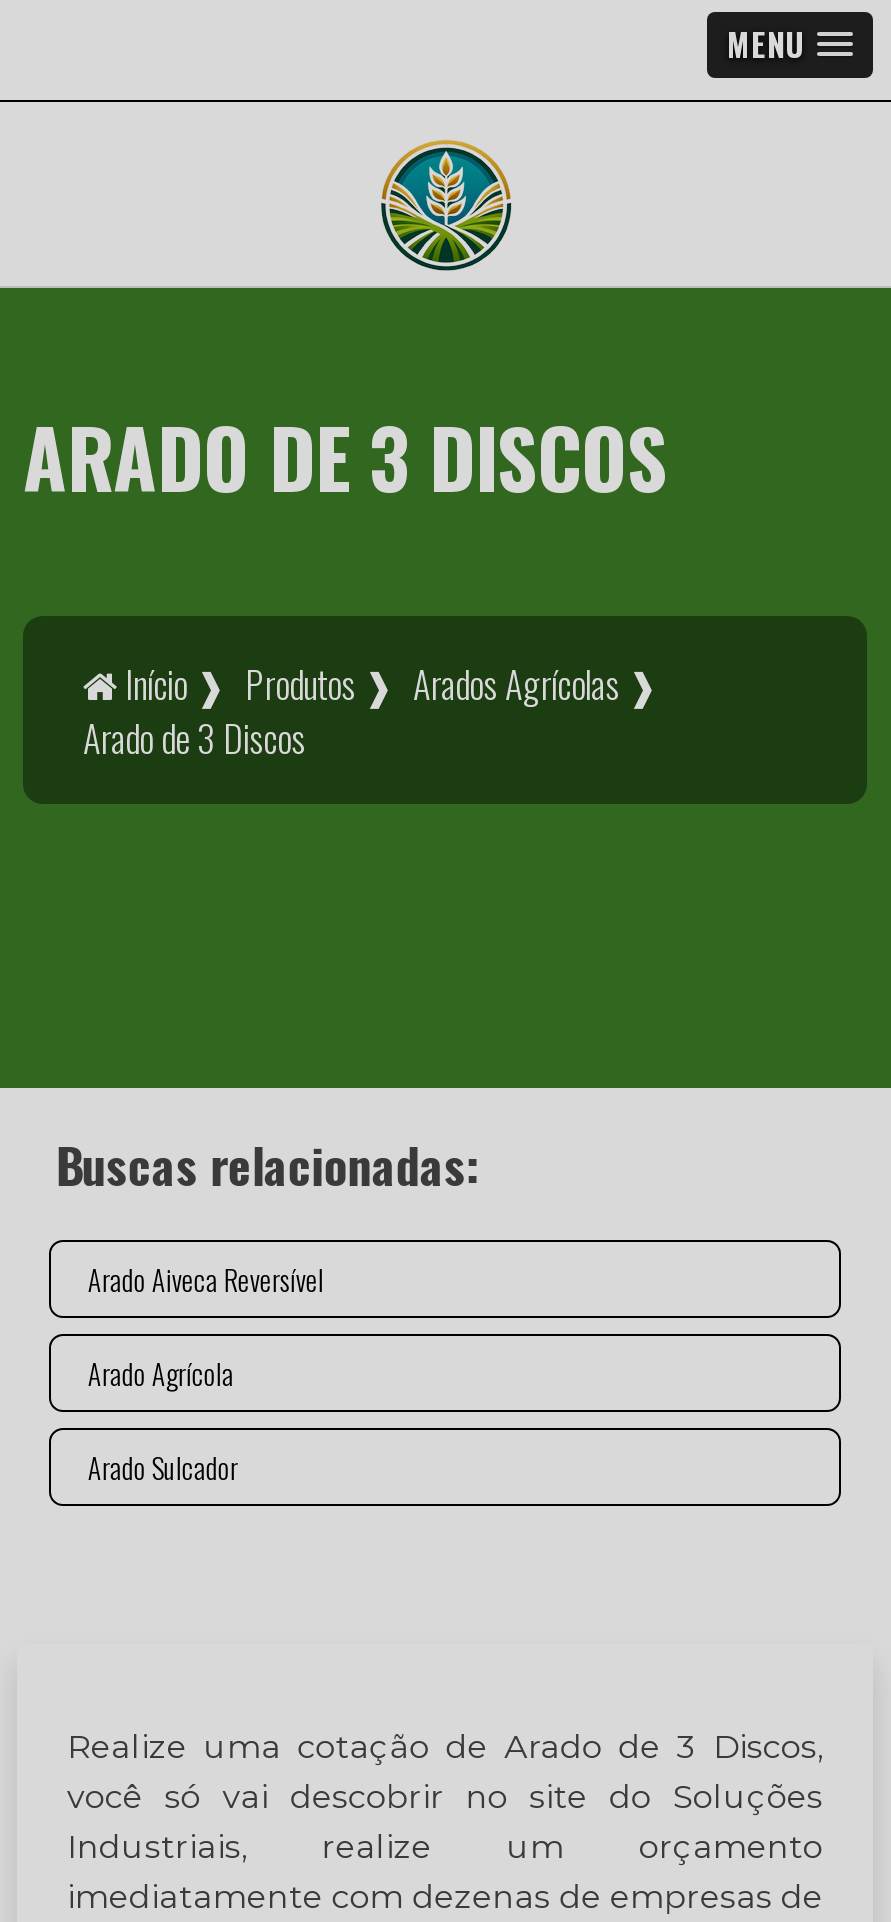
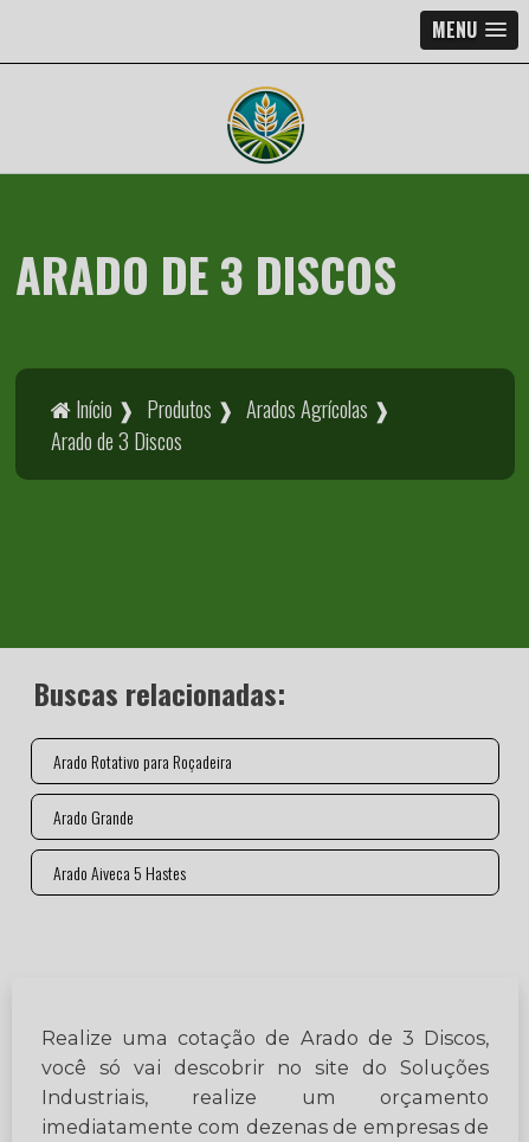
- Arado Aiveca Reversível
+ Arado Rotativo para Roçadeira

- Arado Agrícola
+ Arado Grande

- Arado Sulcador
+ Arado Aiveca 5 Hastes
